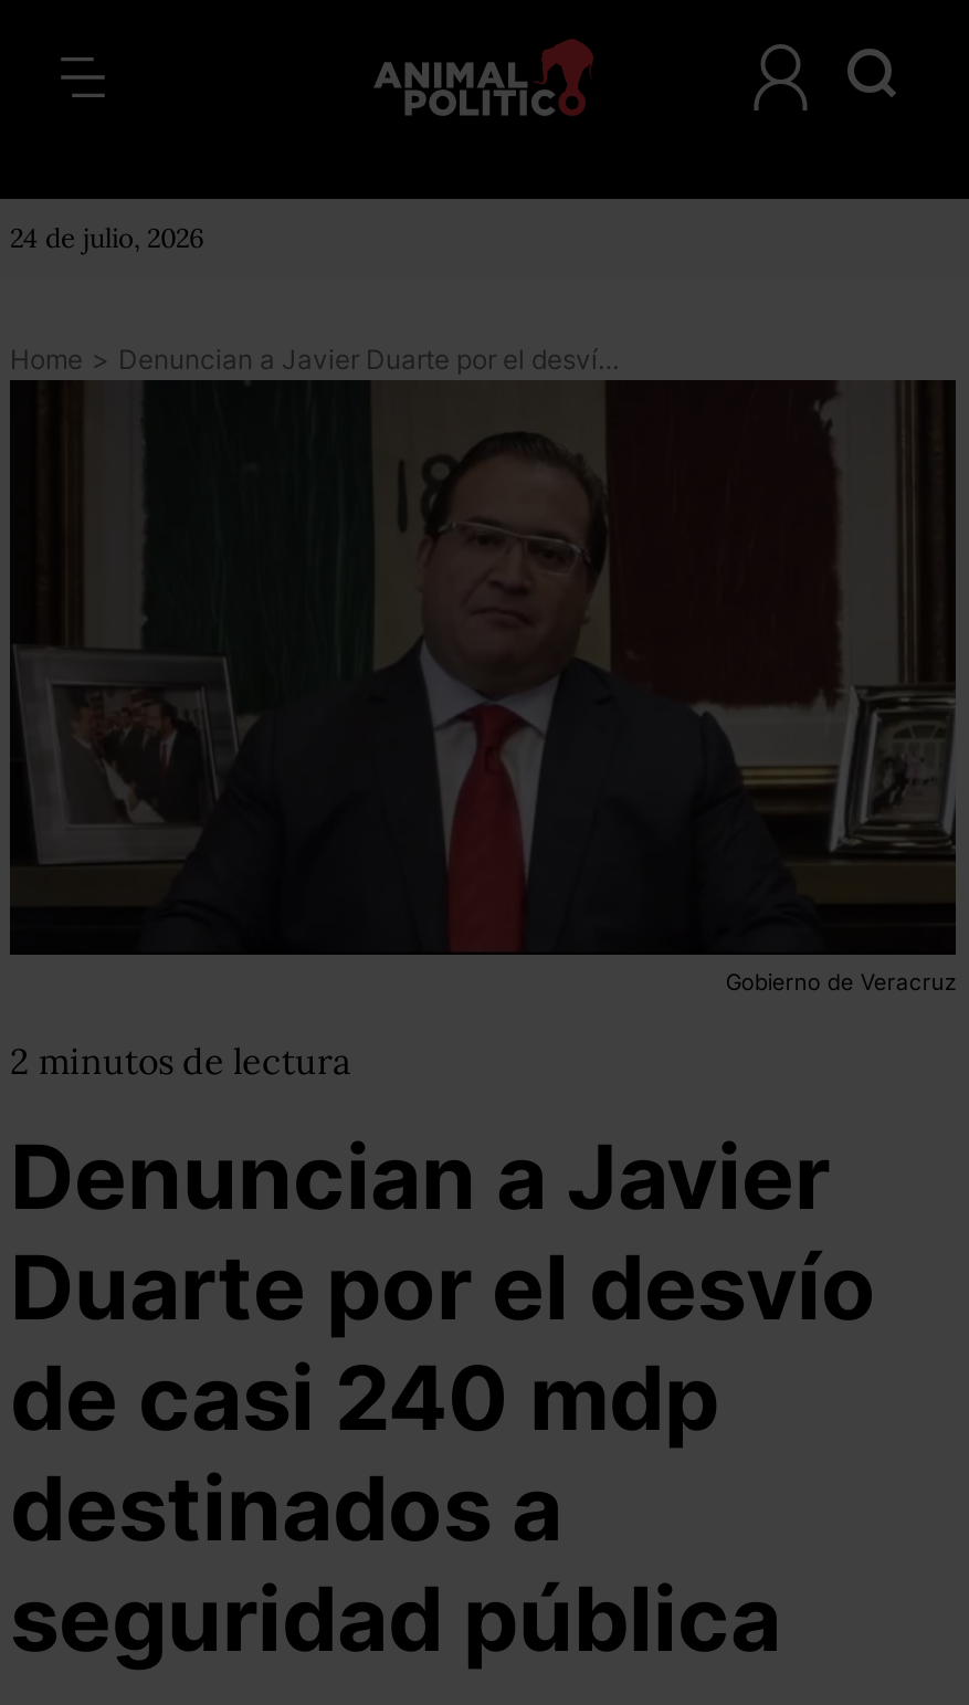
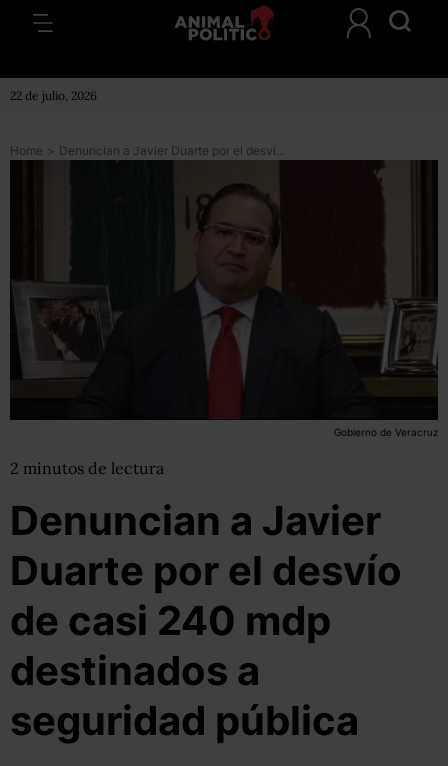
- 24 de julio, 2026
+ 22 de julio, 2026
